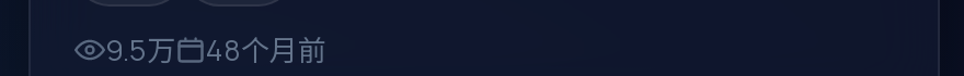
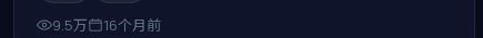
- 9.5万 48个月前
+ 9.5万 16个月前
